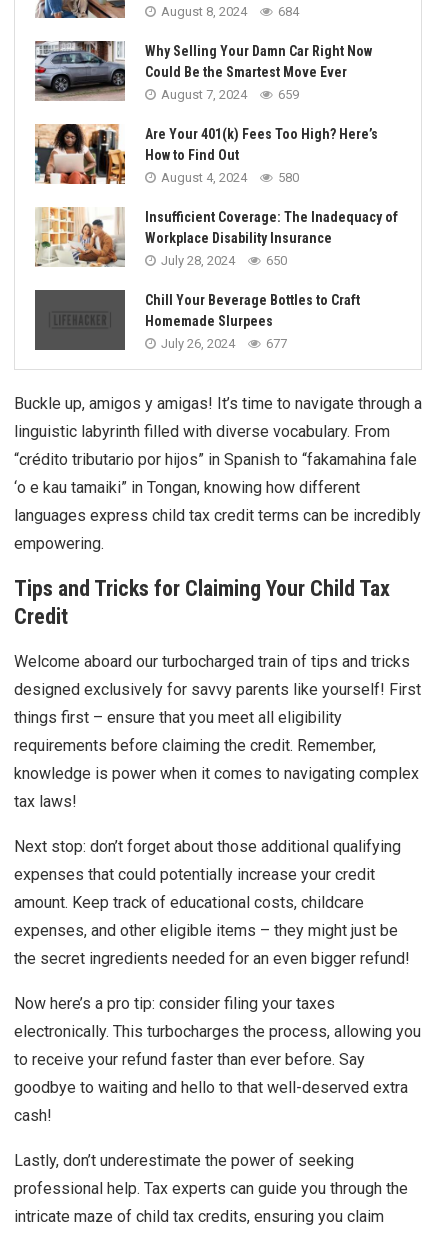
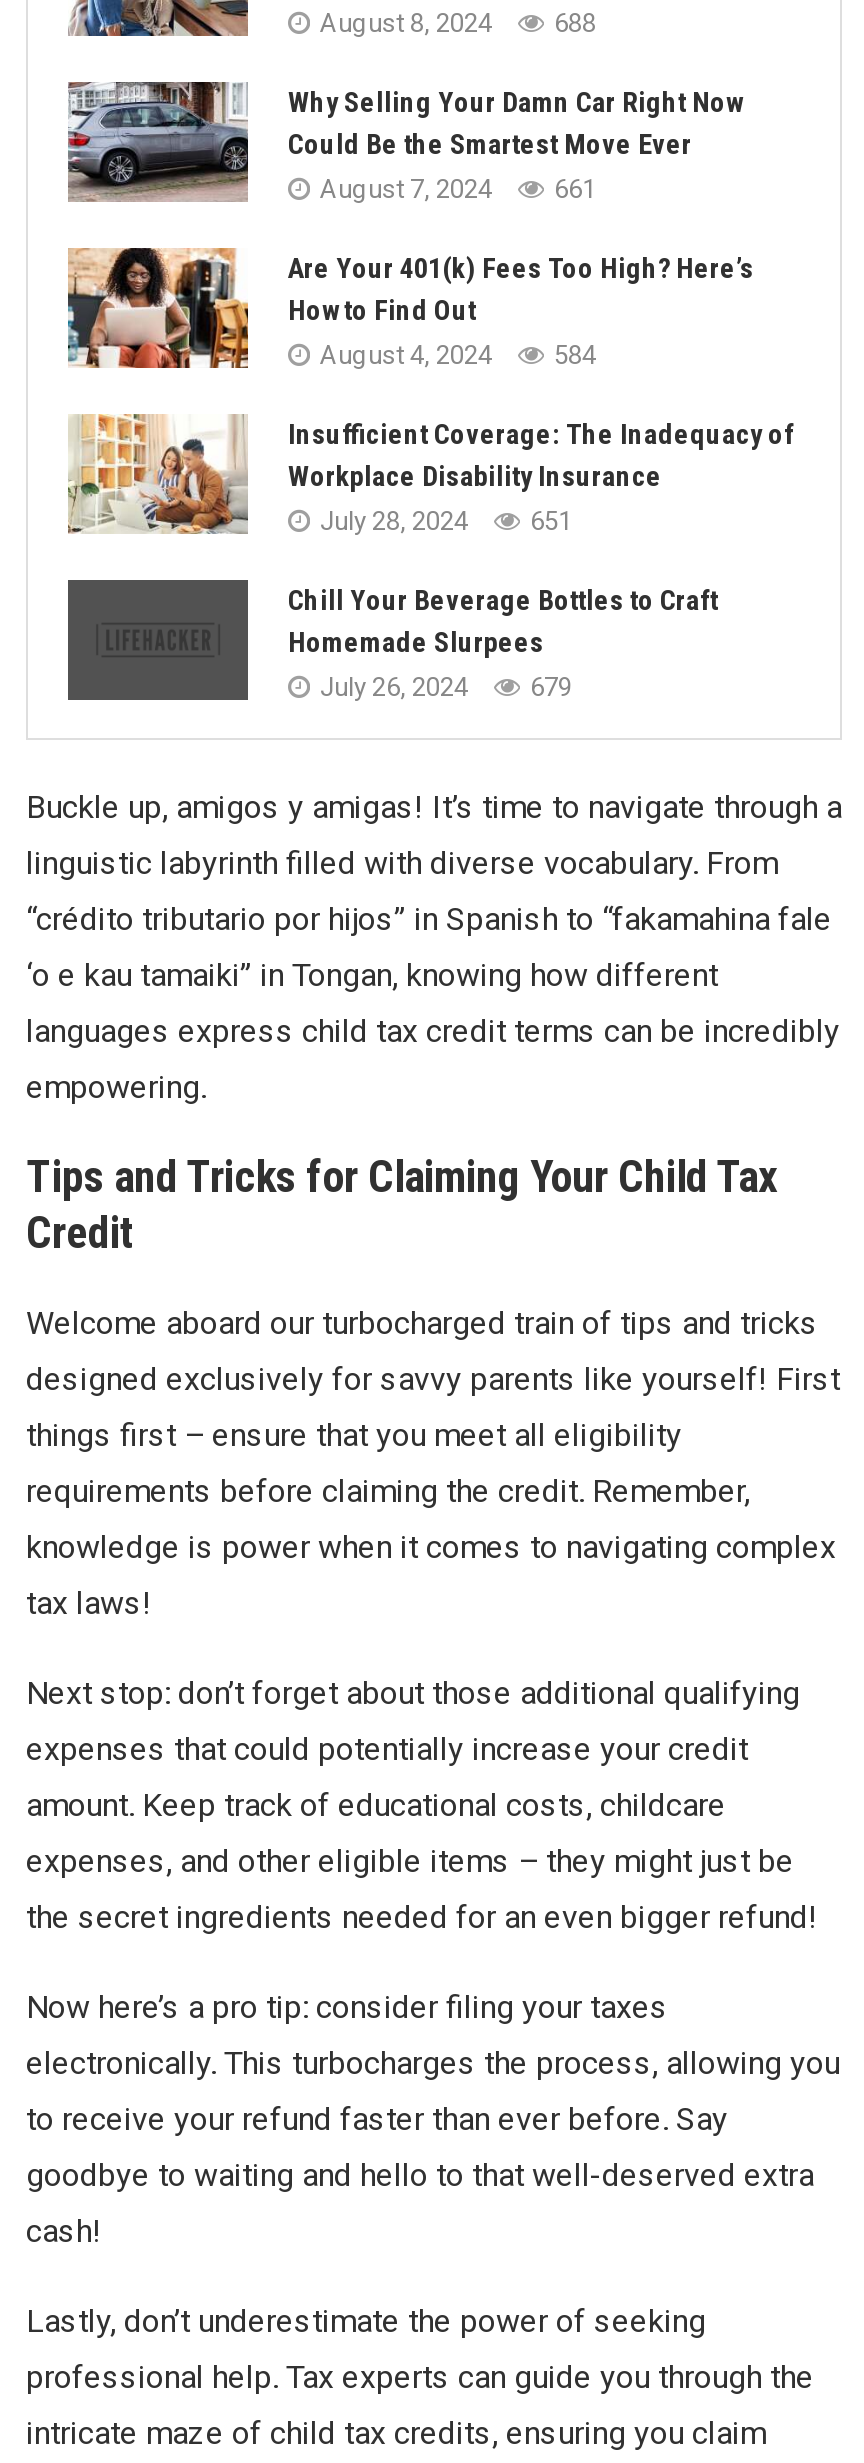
- 684
+ 688

- 659
+ 661

- 580
+ 584

- 650
+ 651

- 677
+ 679
